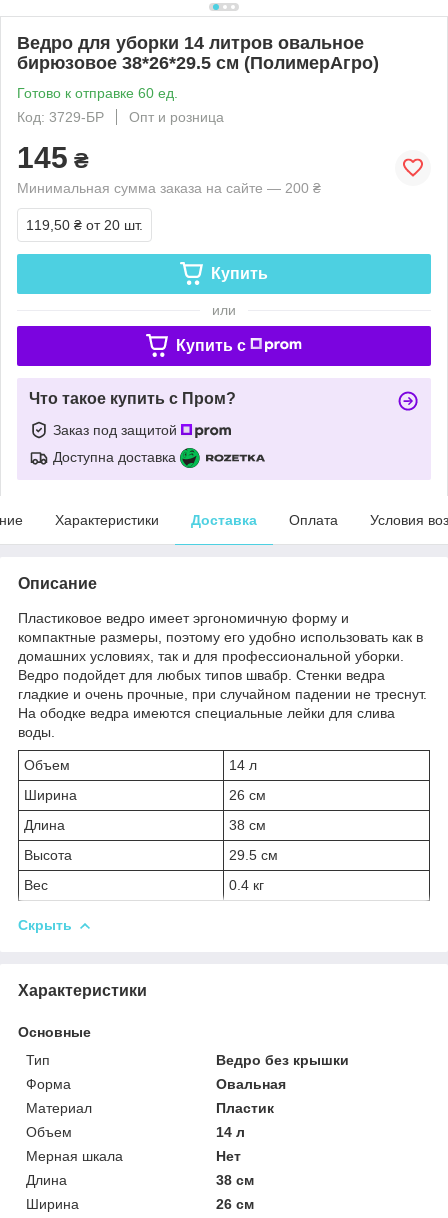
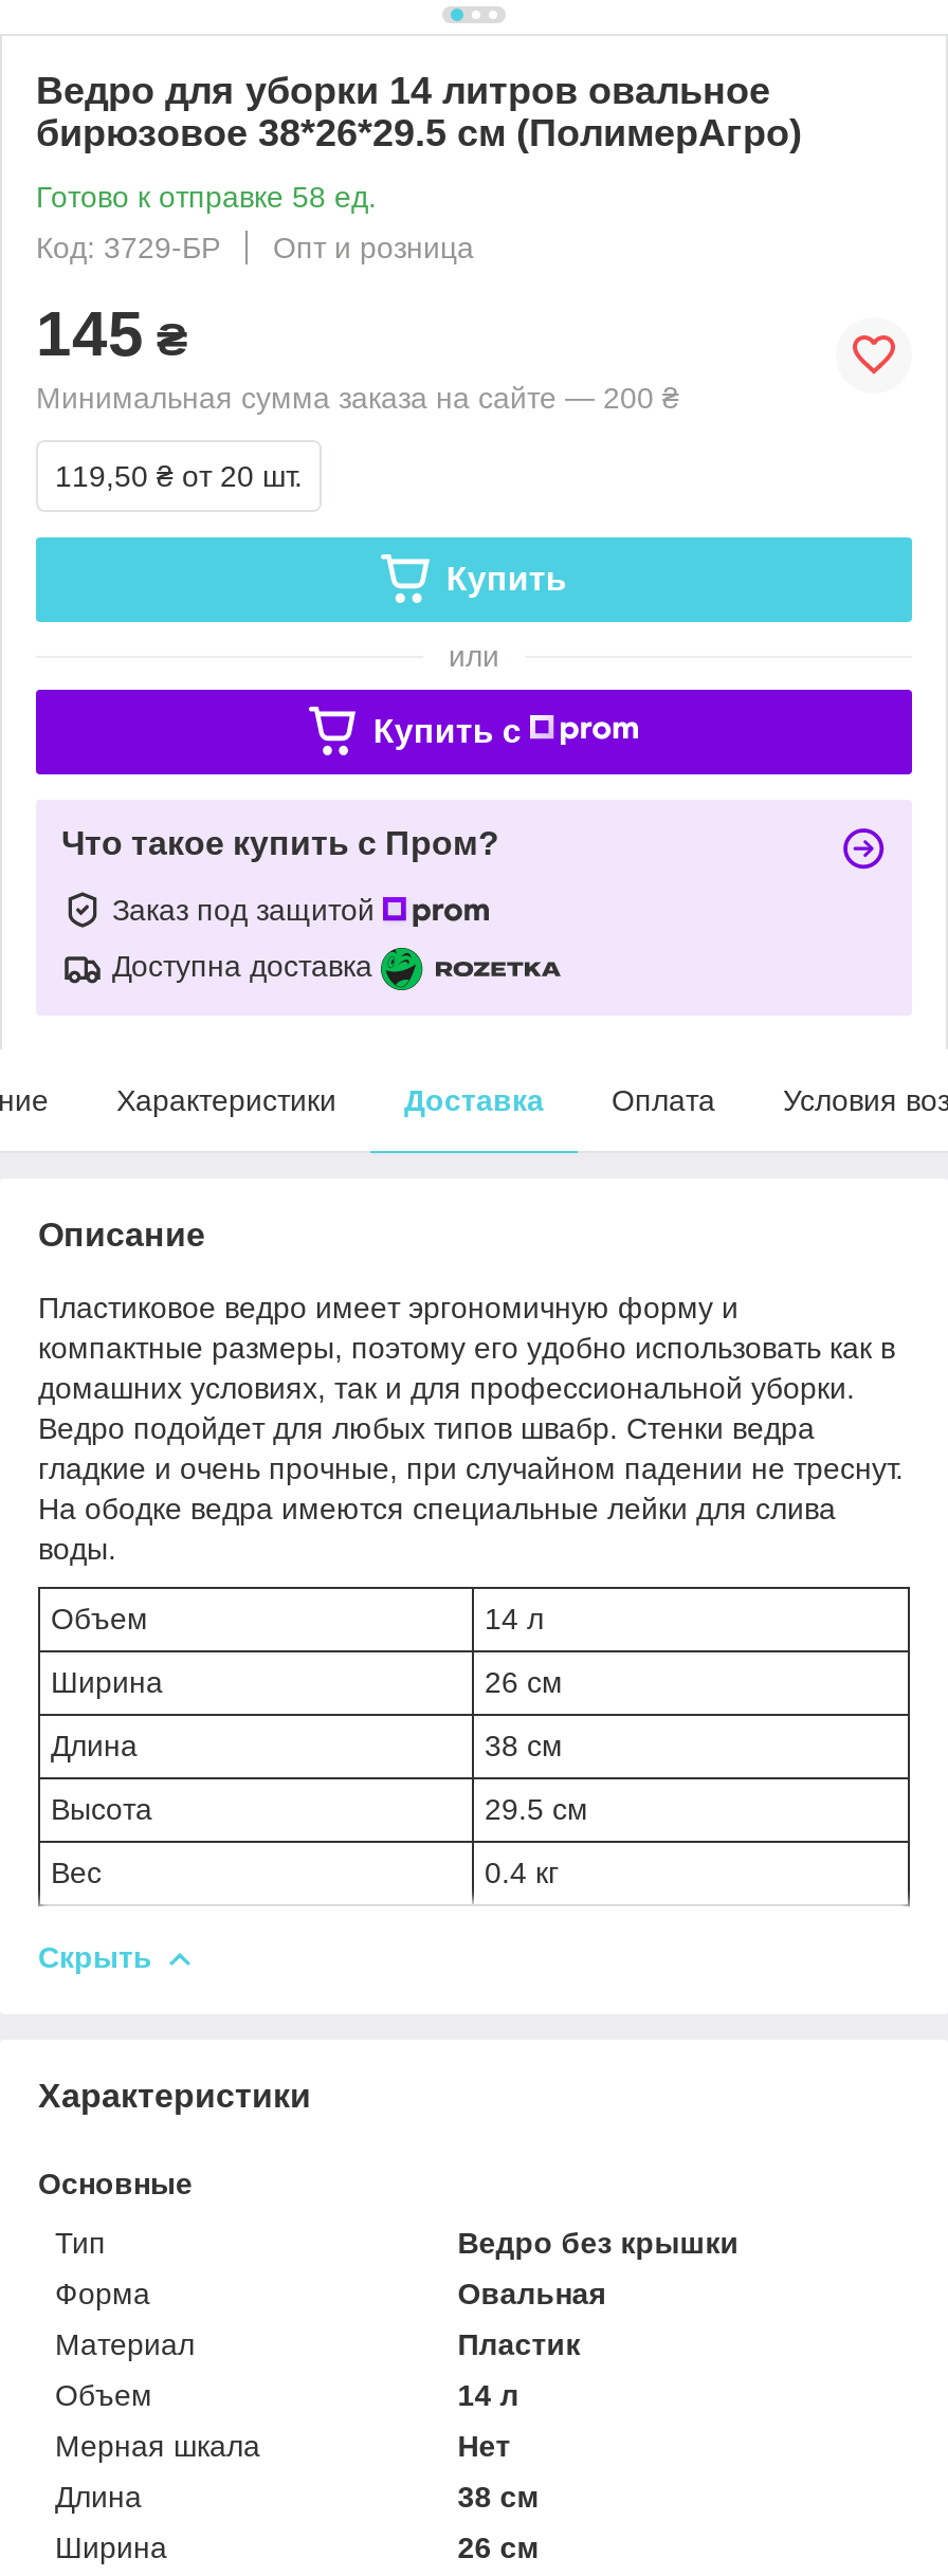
- Готово к отправке 60 ед.
+ Готово к отправке 58 ед.
